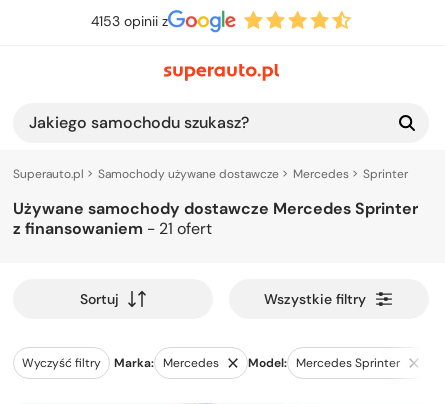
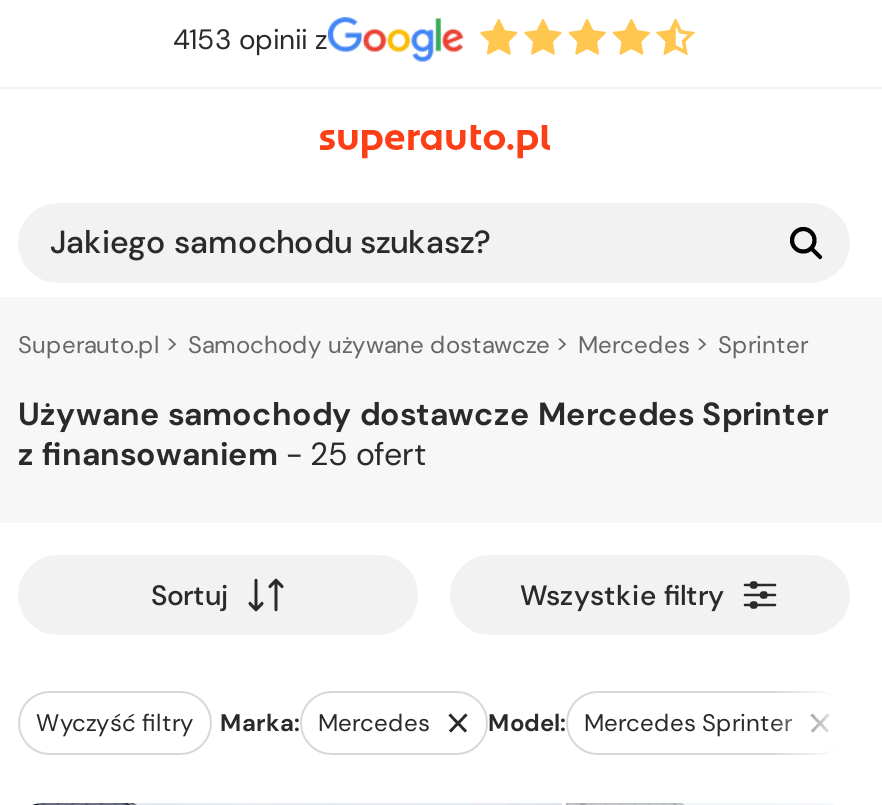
- z finansowaniem - 21 ofert
+ z finansowaniem - 25 ofert
